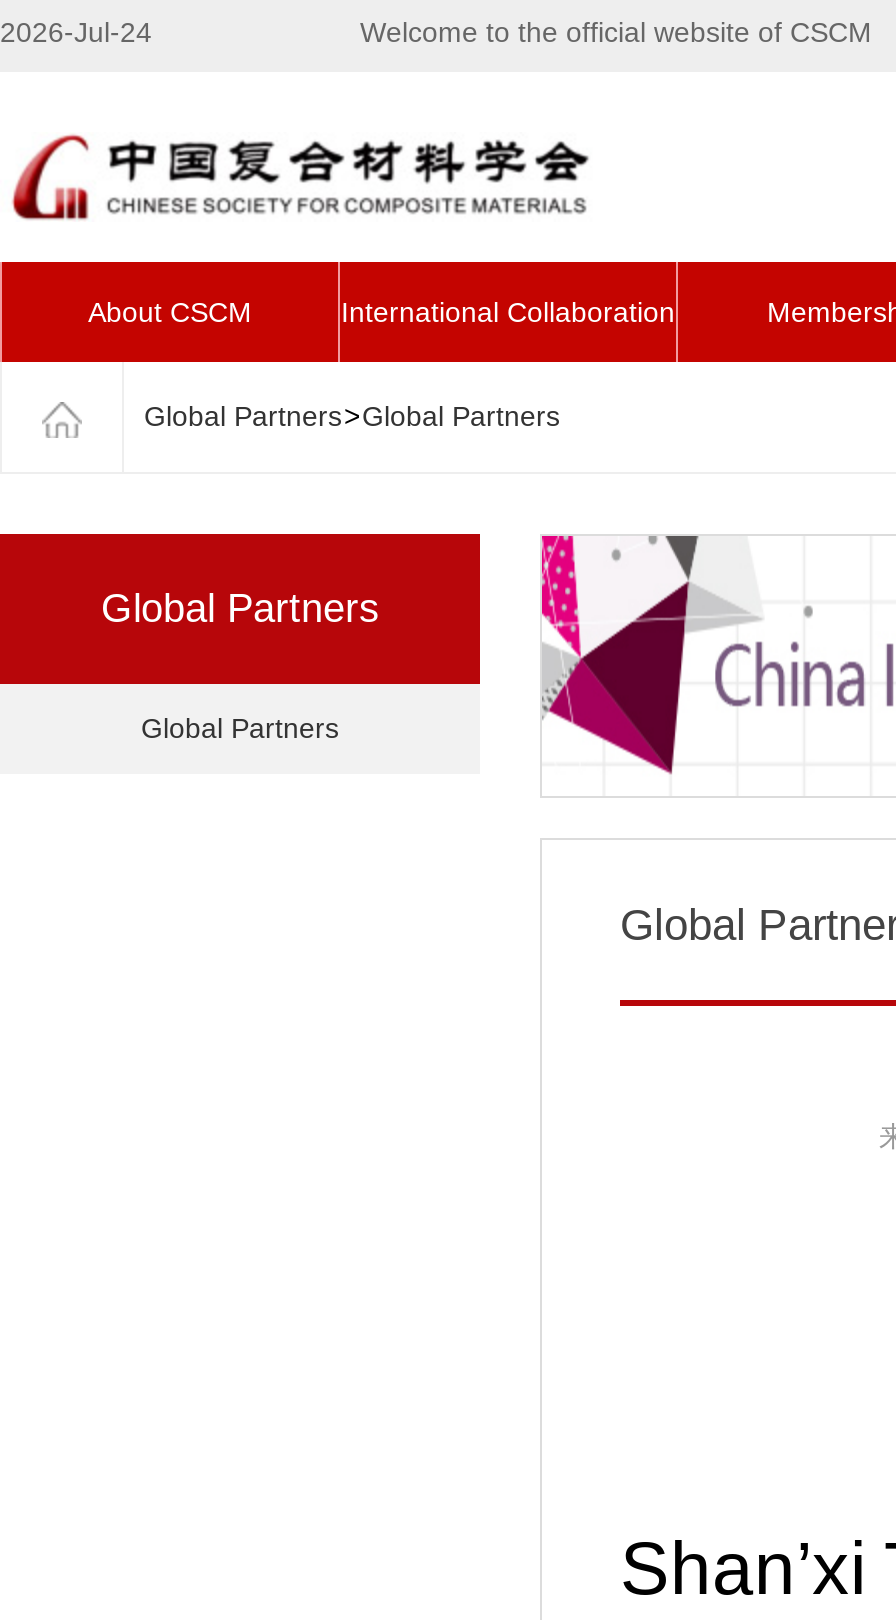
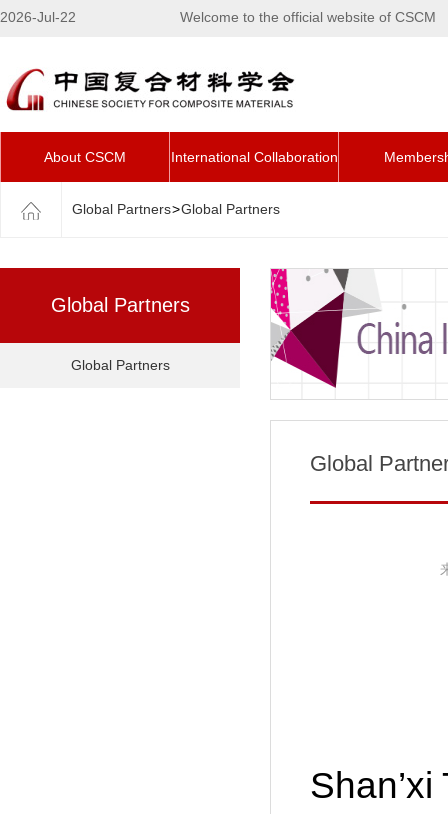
- 2026-Jul-24
+ 2026-Jul-22
